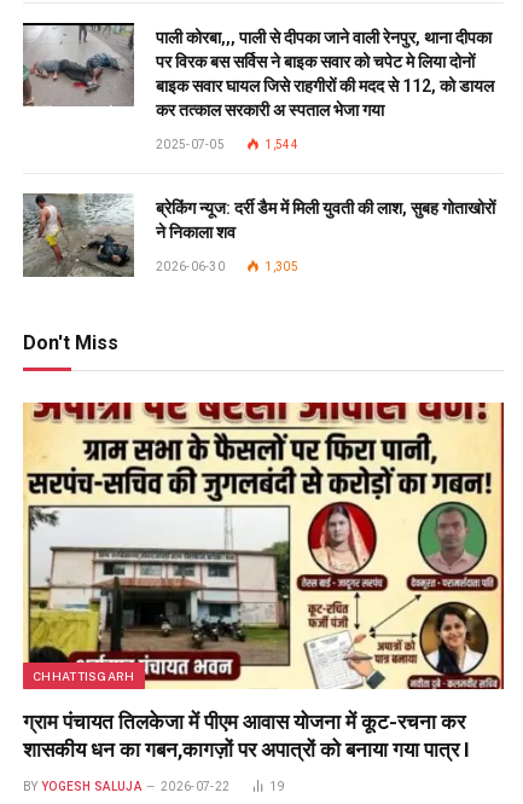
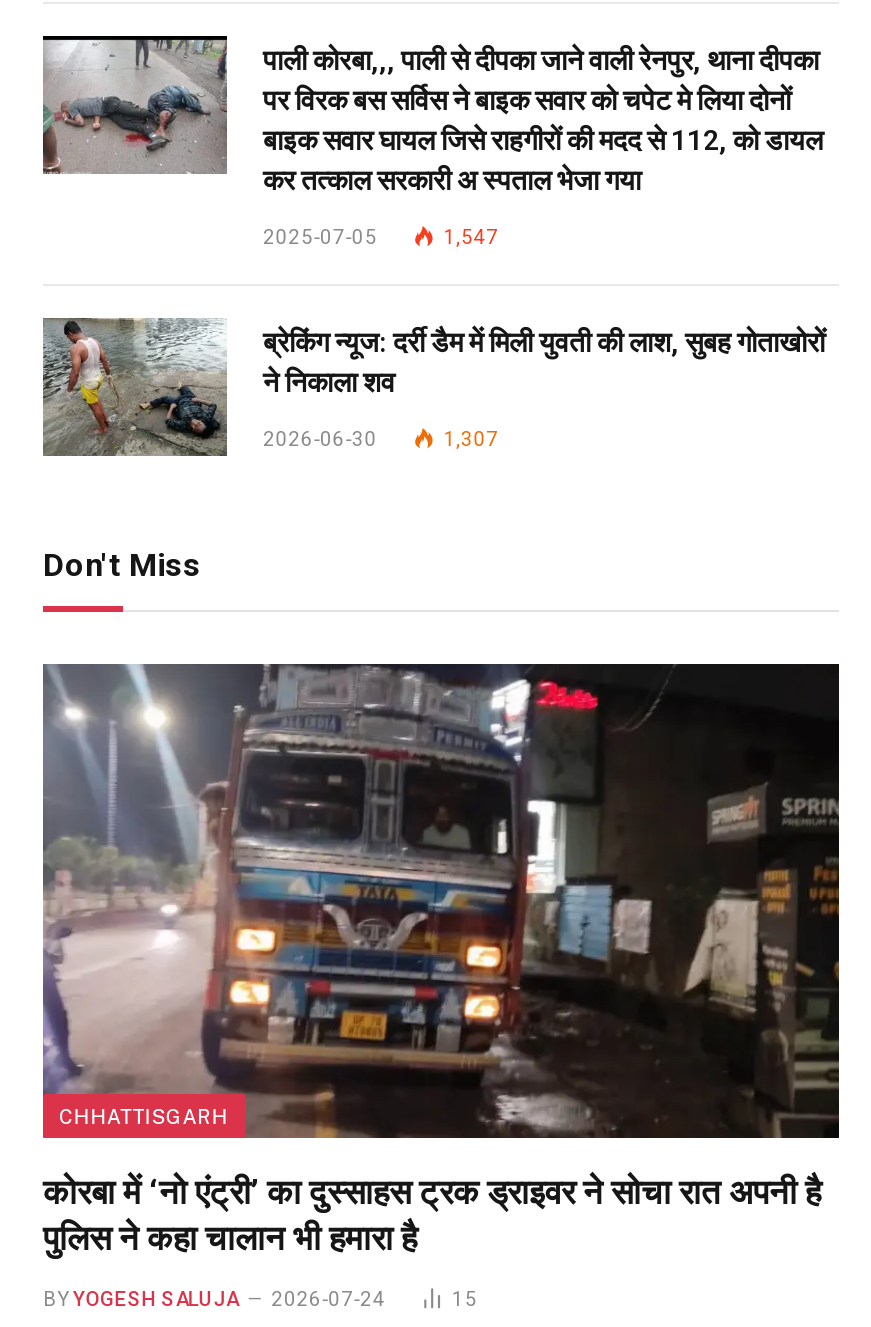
- 1,544
+ 1,547

- 1,305
+ 1,307

- [image]
- ग्राम पंचायत तिलकेजा में पीएम आवास योजना में कूट-रचना कर
- शासकीय धन का गबन,कागज़ों पर अपात्रों को बनाया गया पात्र l
+ [image]
+ कोरबा में ‘नो एंट्री’ का दुस्साहस ट्रक ड्राइवर ने सोचा रात अपनी है
+ पुलिस ने कहा चालान भी हमारा है

- 2026-07-22
- 19
+ 2026-07-24
+ 15
